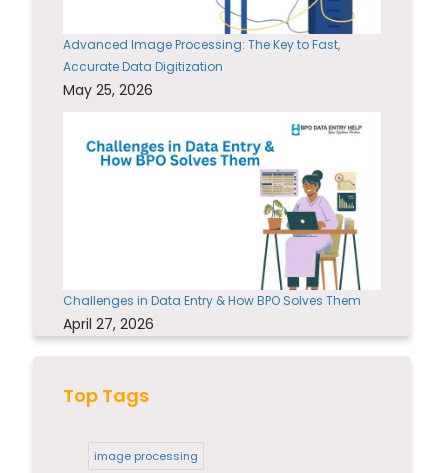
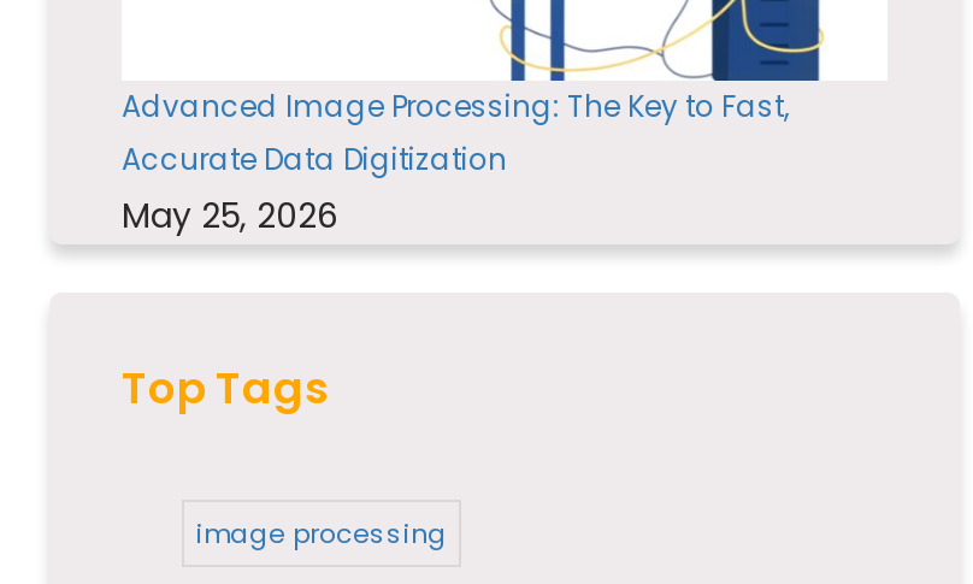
- [image]
- Challenges in Data Entry & How BPO Solves Them
- April 27, 2026
